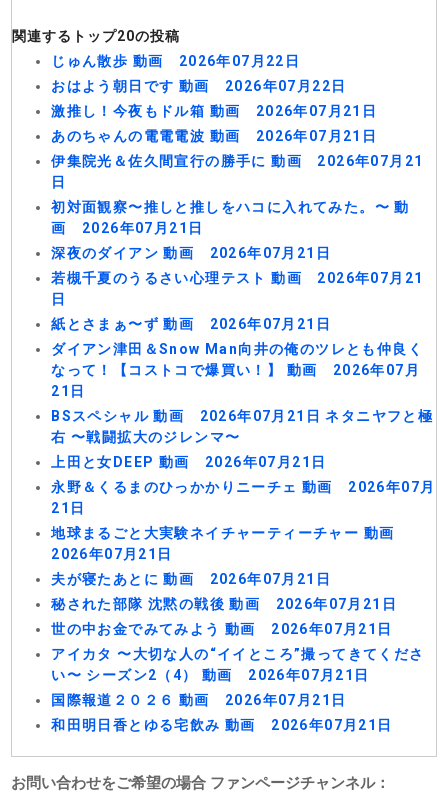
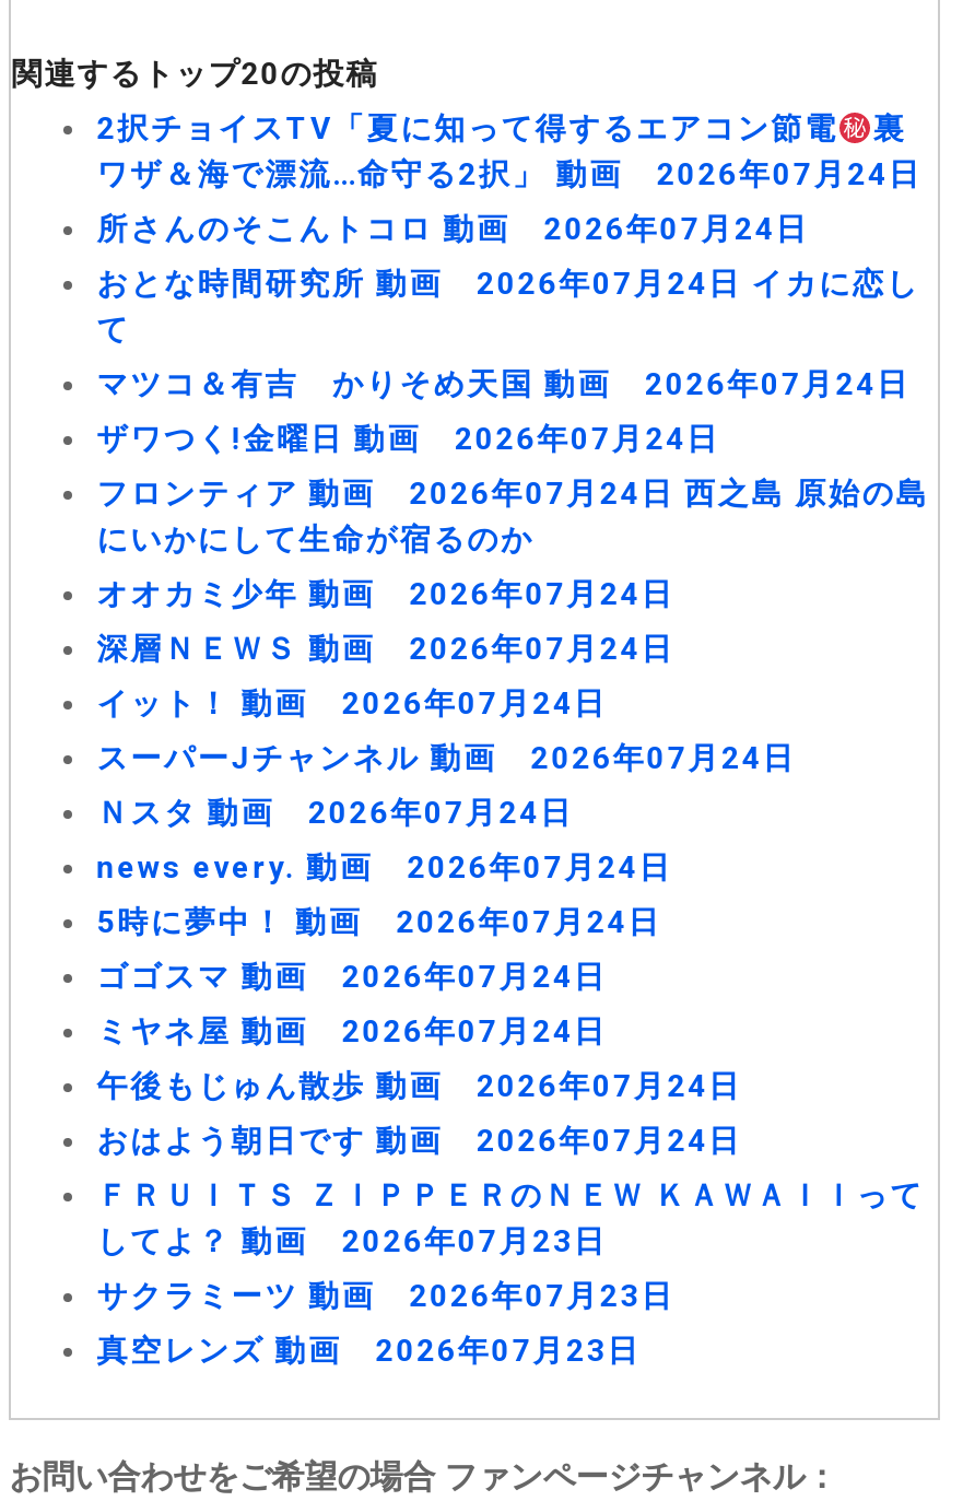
- じゅん散歩 動画 2026年07月22日
+ 2択チョイスTV「夏に知って得するエアコン節電
+ 裏
+ ワザ＆海で漂流…命守る2択」 動画 2026年07月24日

- おはよう朝日です 動画 2026年07月22日
+ 所さんのそこんトコロ 動画 2026年07月24日

- 激推し！今夜もドル箱 動画 2026年07月21日
+ おとな時間研究所 動画 2026年07月24日 イカに恋し
+ て

- あのちゃんの電電電波 動画 2026年07月21日
+ マツコ＆有吉 かりそめ天国 動画 2026年07月24日

- 伊集院光＆佐久間宣行の勝手に 動画 2026年07月21
- 日
+ ザワつく!金曜日 動画 2026年07月24日

- 初対面観察〜推しと推しをハコに入れてみた。〜 動
- 画 2026年07月21日
+ フロンティア 動画 2026年07月24日 西之島 原始の島
+ にいかにして生命が宿るのか

- 深夜のダイアン 動画 2026年07月21日
+ オオカミ少年 動画 2026年07月24日

- 若槻千夏のうるさい心理テスト 動画 2026年07月21
- 日
+ 深層ＮＥＷＳ 動画 2026年07月24日

- 紙とさまぁ〜ず 動画 2026年07月21日
+ イット！ 動画 2026年07月24日

- ダイアン津田＆Snow Man向井の俺のツレとも仲良く
- なって！【コストコで爆買い！】 動画 2026年07月
- 21日
+ スーパーJチャンネル 動画 2026年07月24日

- BSスペシャル 動画 2026年07月21日 ネタニヤフと極
- 右 〜戦闘拡大のジレンマ〜
+ Ｎスタ 動画 2026年07月24日

- 上田と女DEEP 動画 2026年07月21日
+ news every. 動画 2026年07月24日

- 永野＆くるまのひっかかりニーチェ 動画 2026年07月
- 21日
+ 5時に夢中！ 動画 2026年07月24日

- 地球まるごと大実験ネイチャーティーチャー 動画
- 2026年07月21日
+ ゴゴスマ 動画 2026年07月24日

- 夫が寝たあとに 動画 2026年07月21日
+ ミヤネ屋 動画 2026年07月24日

- 秘された部隊 沈黙の戦後 動画 2026年07月21日
+ 午後もじゅん散歩 動画 2026年07月24日

- 世の中お金でみてみよう 動画 2026年07月21日
+ おはよう朝日です 動画 2026年07月24日

- アイカタ 〜大切な人の“イイところ”撮ってきてくださ
- い〜 シーズン2（4） 動画 2026年07月21日
+ ＦＲＵＩＴＳ ＺＩＰＰＥＲのＮＥＷ ＫＡＷＡＩＩって
+ してよ？ 動画 2026年07月23日

- 国際報道２０２６ 動画 2026年07月21日
+ サクラミーツ 動画 2026年07月23日

- 和田明日香とゆる宅飲み 動画 2026年07月21日
+ 真空レンズ 動画 2026年07月23日
